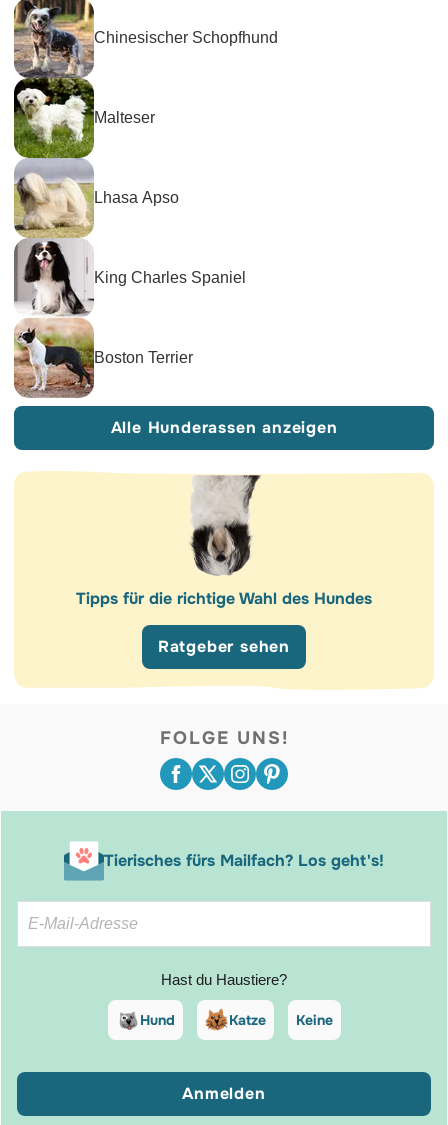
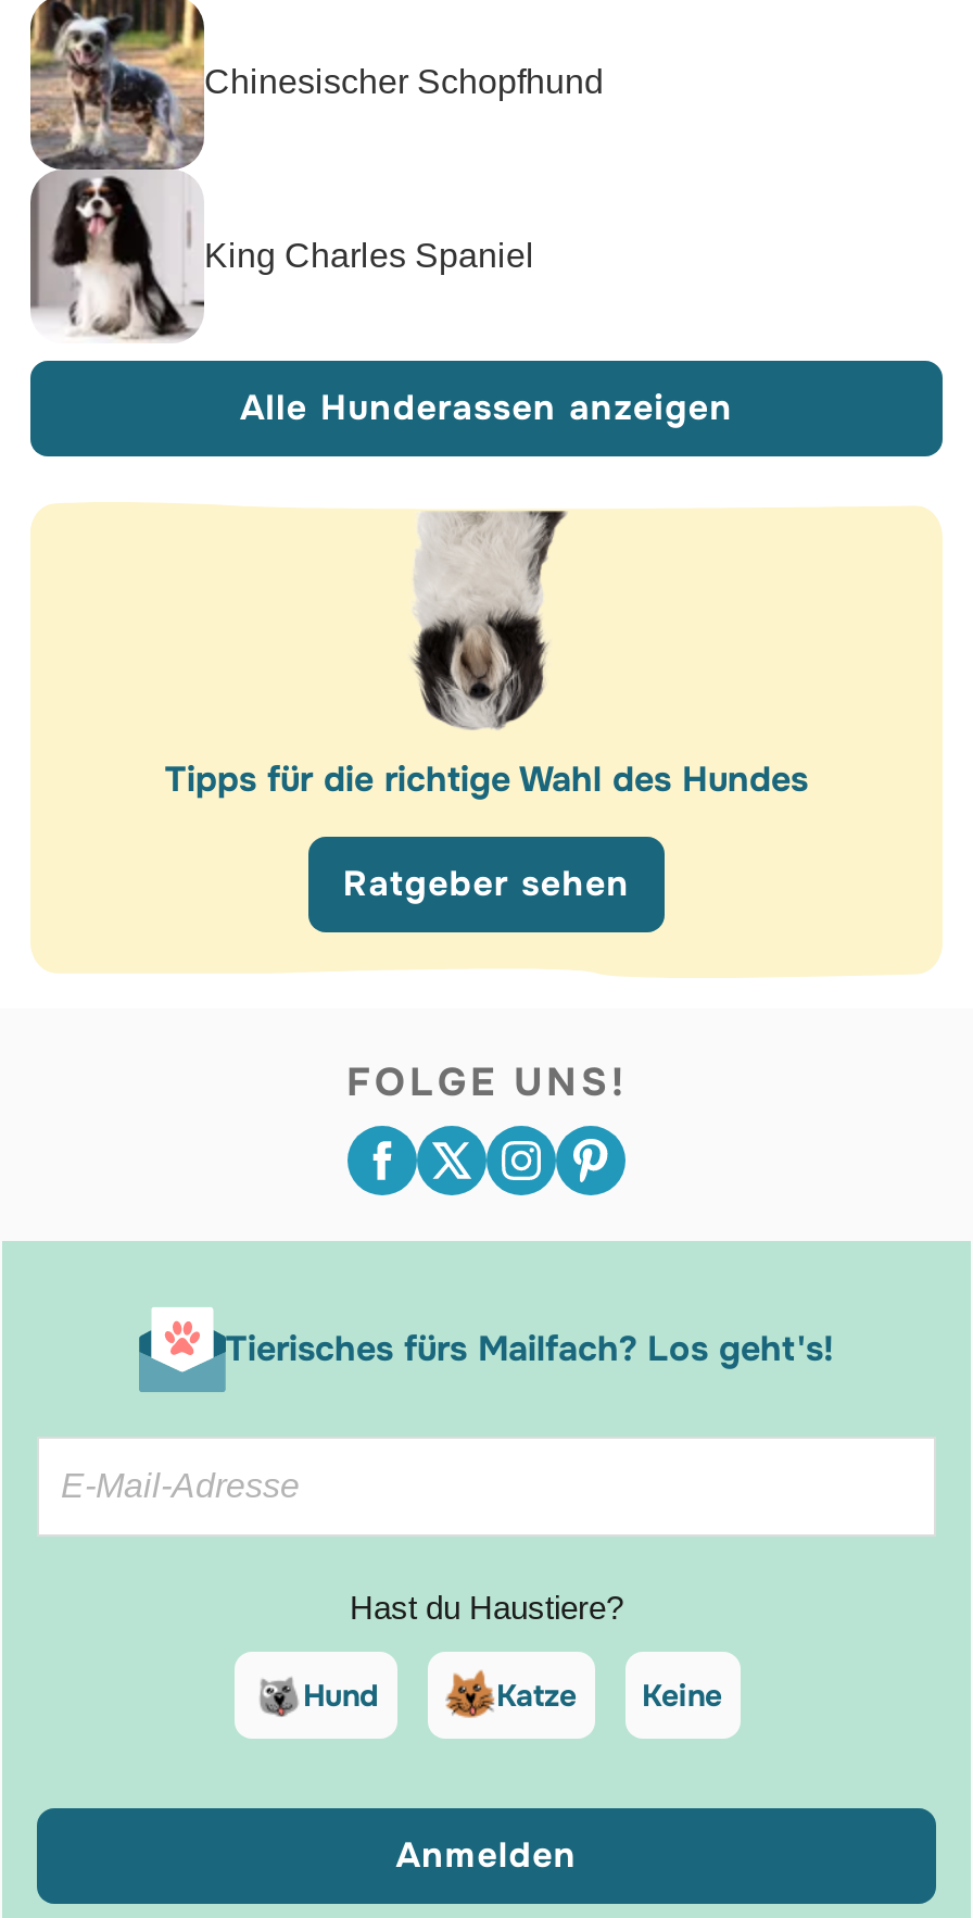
- [image]
- Malteser

- Lhasa Apso

- [image]
- Boston Terrier
